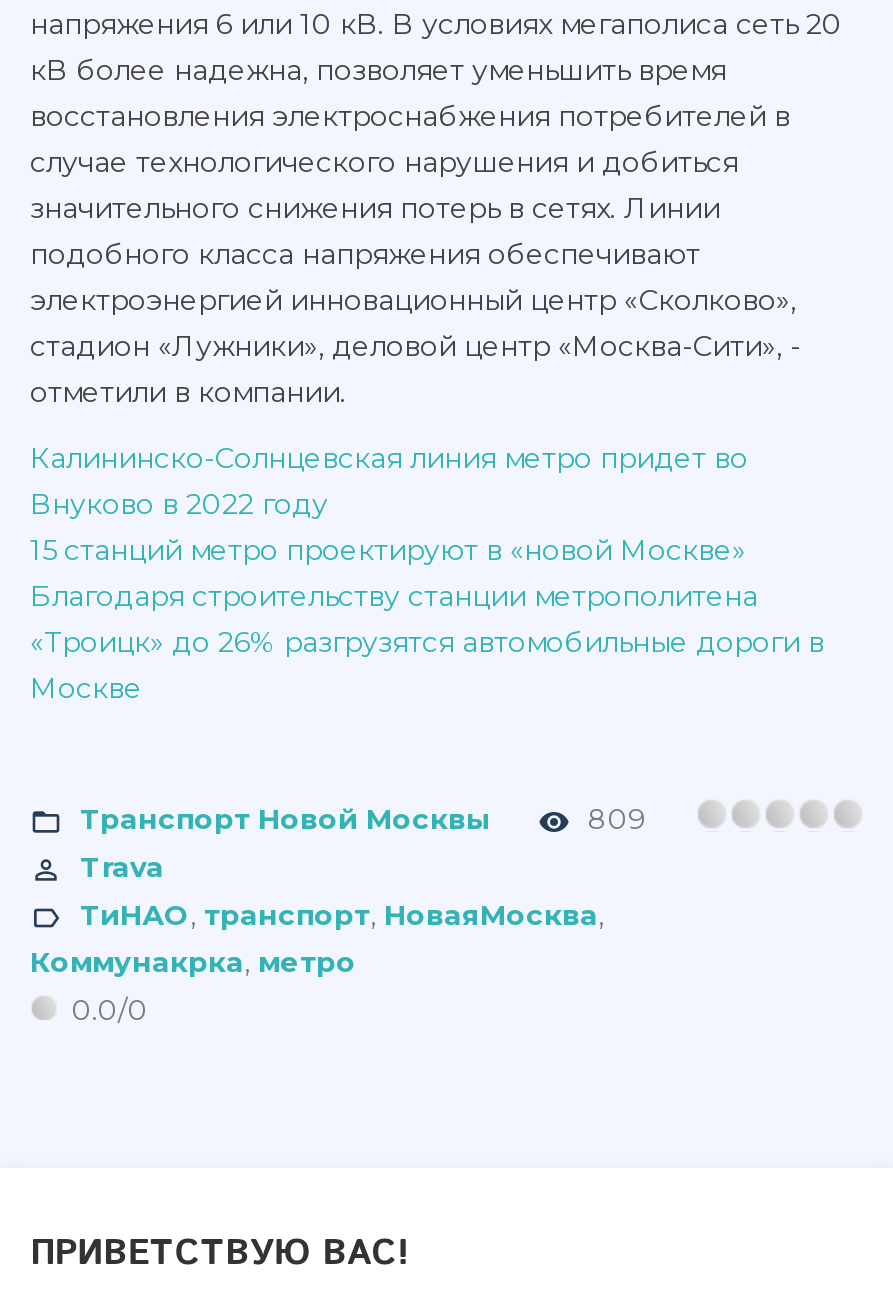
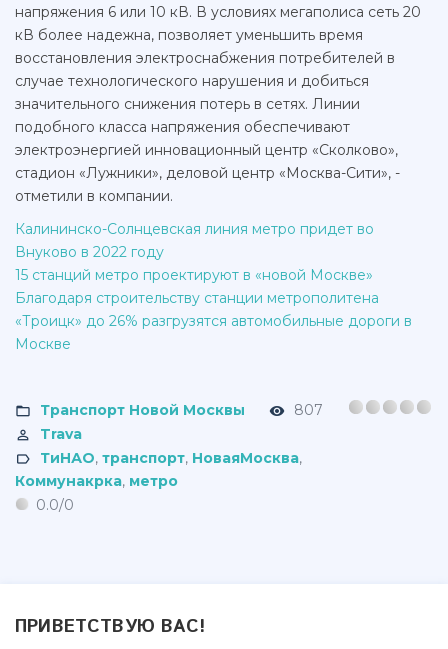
- 809
+ 807
